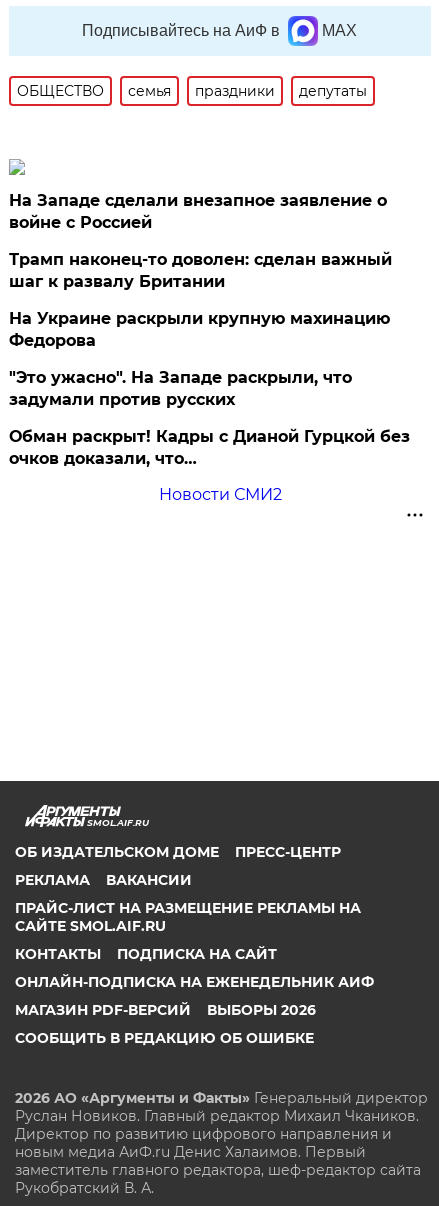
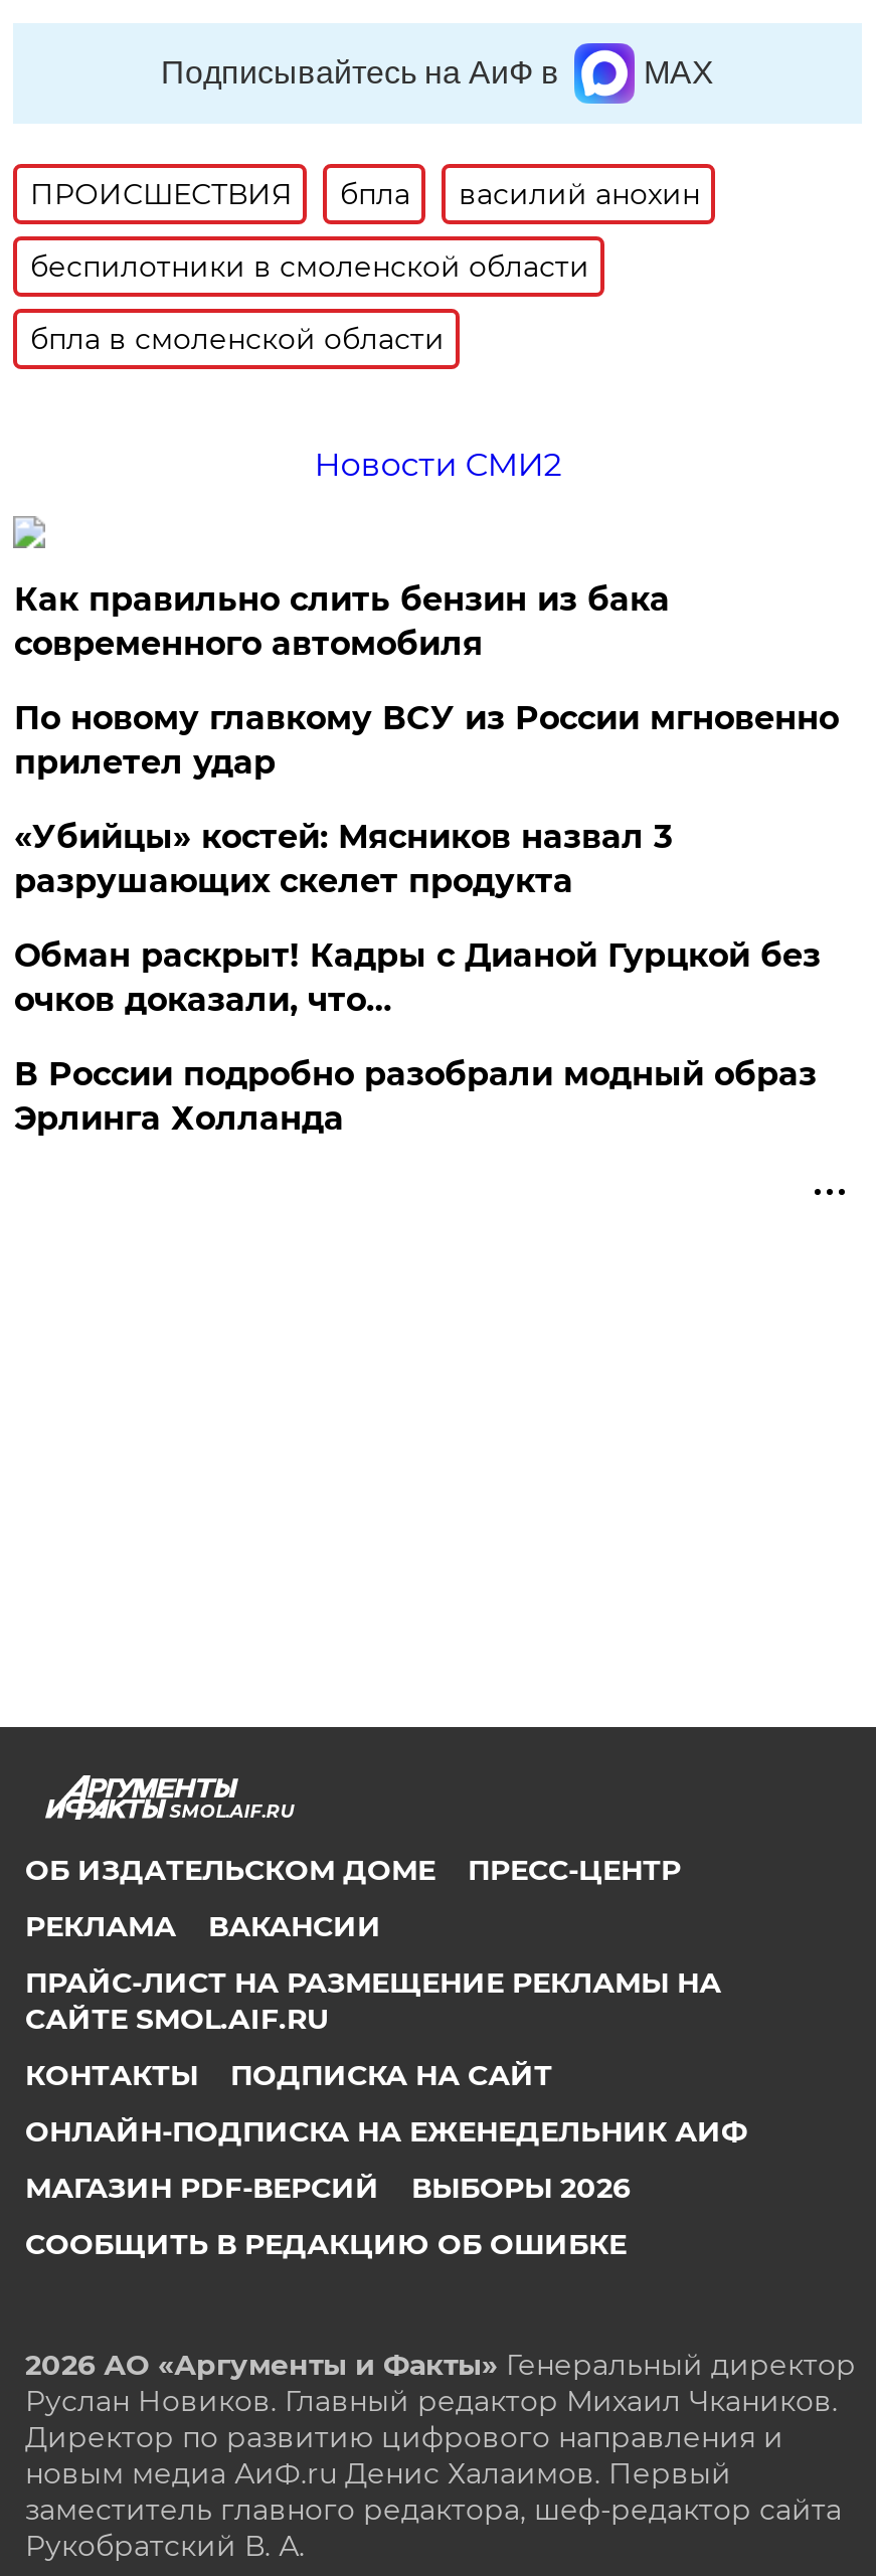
- ОБЩЕСТВО
- семья
- праздники
- депутаты
+ ПРОИСШЕСТВИЯ
+ бпла
+ василий анохин
+ беспилотники в смоленской области
+ бпла в смоленской области
+ Новости СМИ2

- На Западе сделали внезапное заявление о
- войне с Россией
- Трамп наконец-то доволен: сделан важный
- шаг к развалу Британии
- На Украине раскрыли крупную махинацию
- Федорова
- "Это ужасно". На Западе раскрыли, что
- задумали против русских
+ Как правильно слить бензин из бака
+ современного автомобиля
+ По новому главкому ВСУ из России мгновенно
+ прилетел удар
+ «Убийцы» костей: Мясников назвал 3
+ разрушающих скелет продукта

- Новости СМИ2
+ В России подробно разобрали модный образ
+ Эрлинга Холланда
